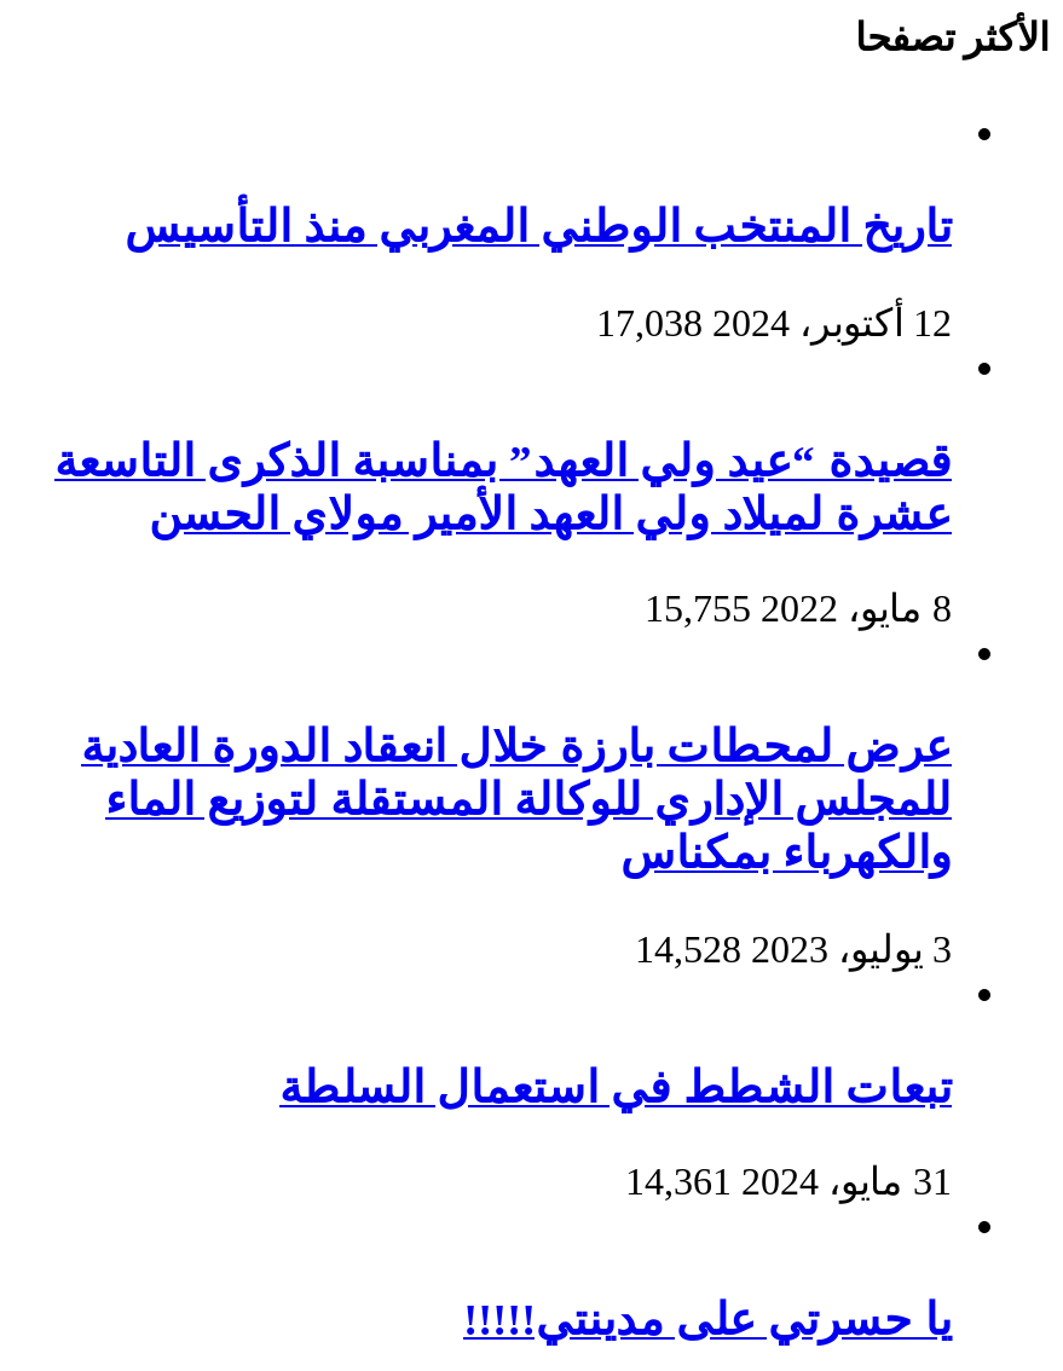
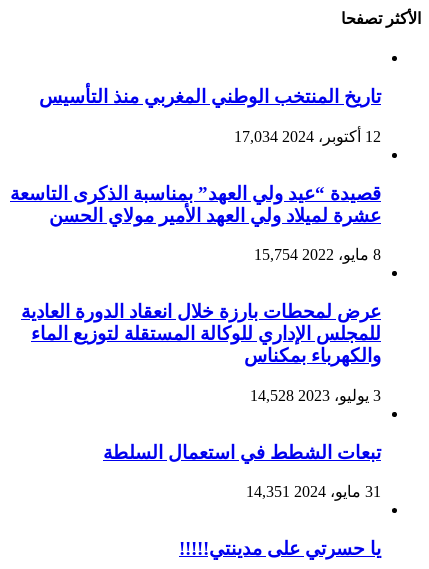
- 17,038
+ 17,034

- 15,755
+ 15,754

- 14,361
+ 14,351
